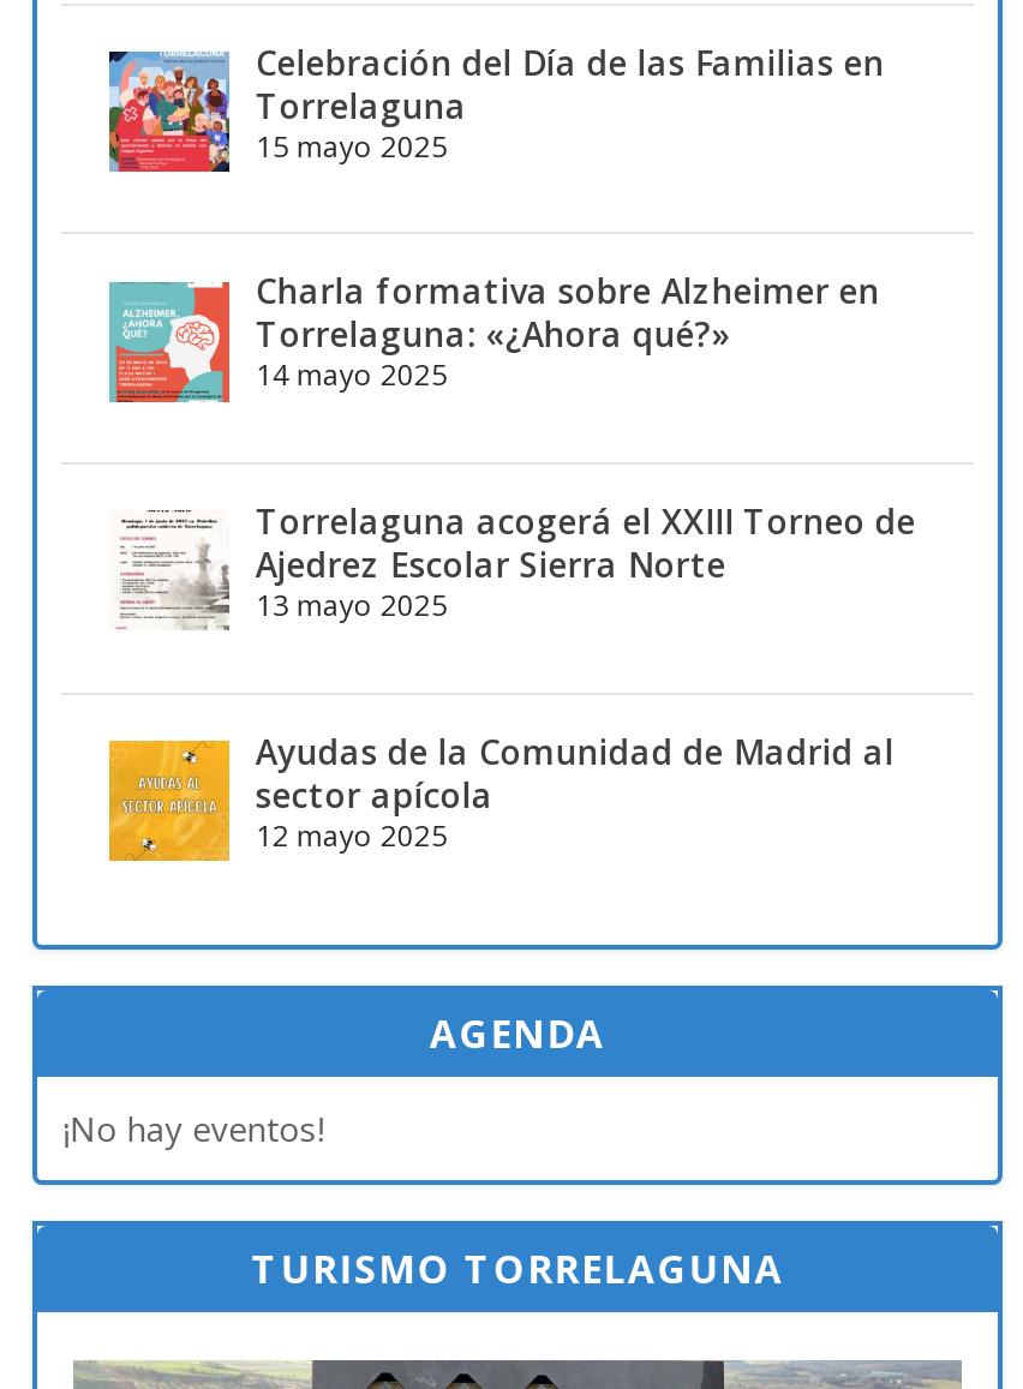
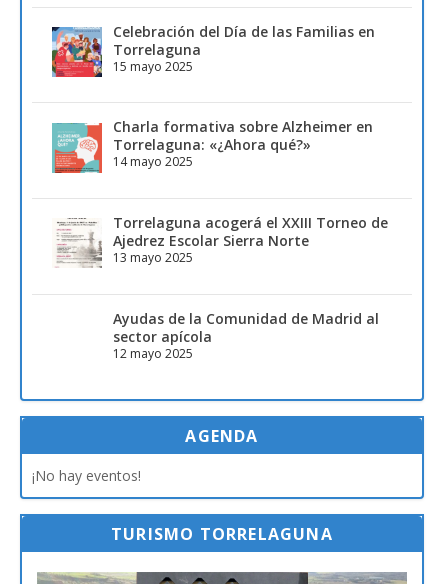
- [image]
